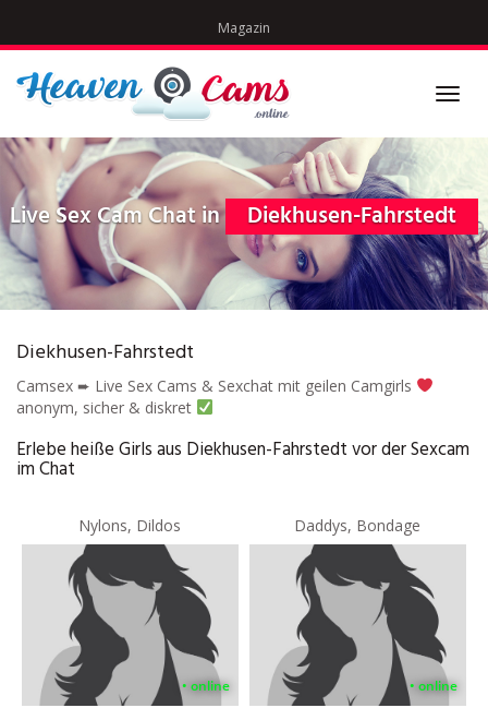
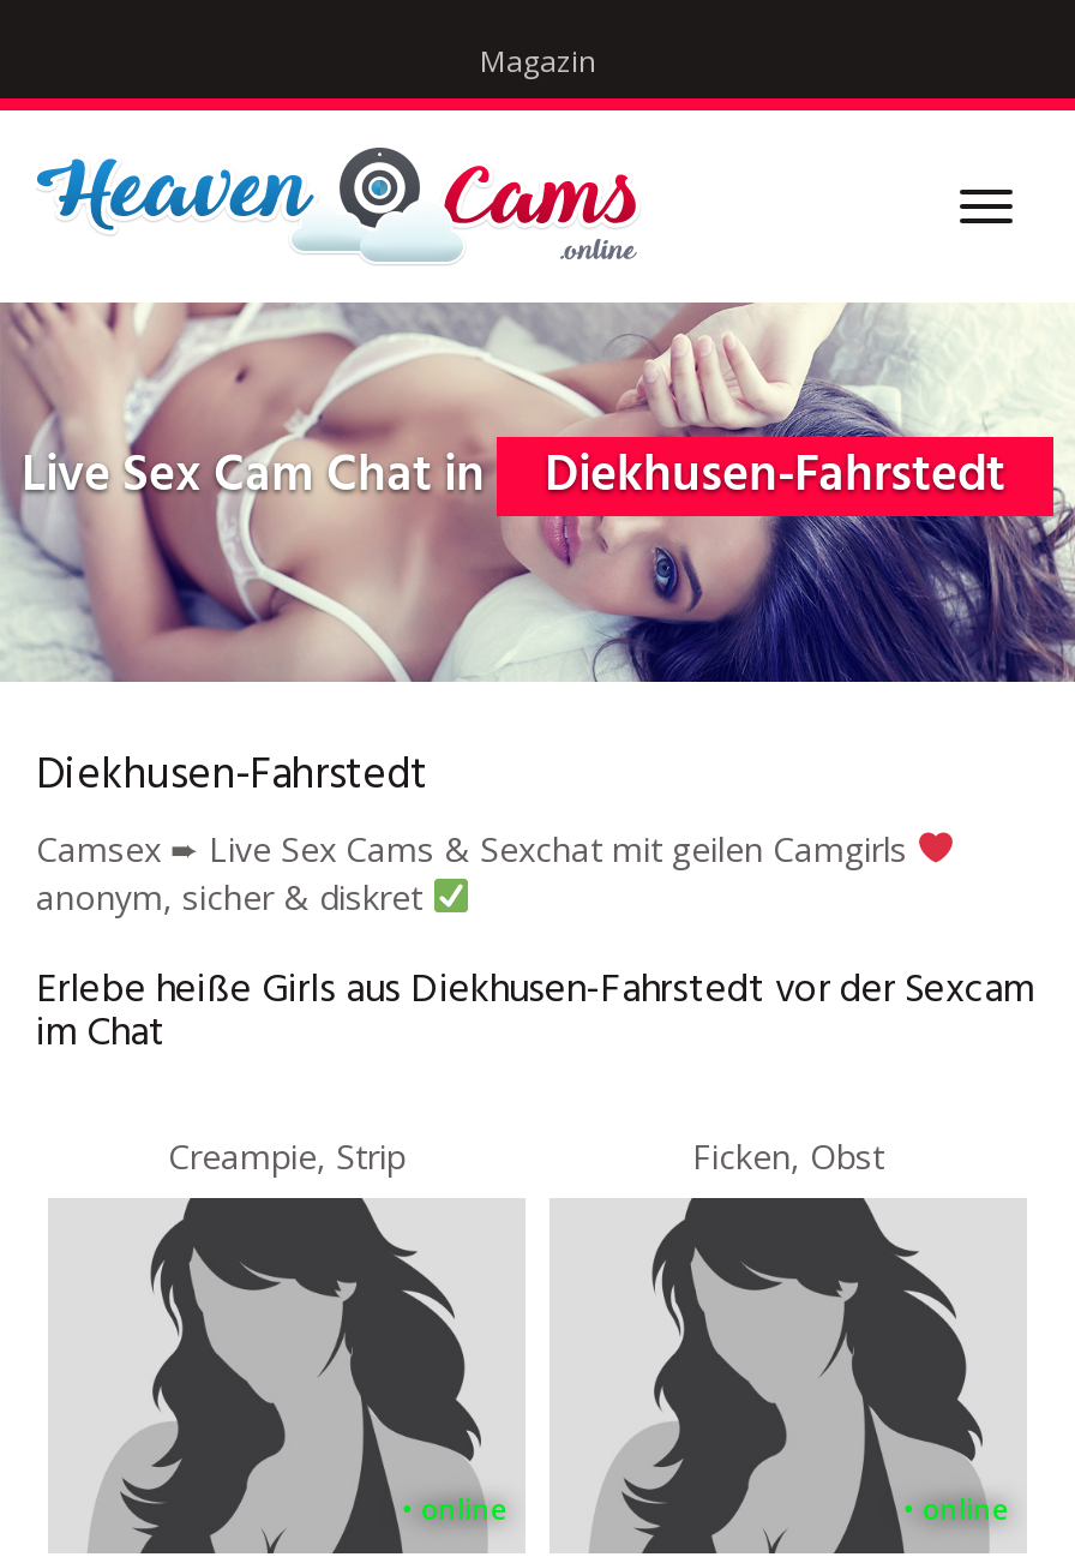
- Nylons, Dildos
+ Creampie, Strip

- Daddys, Bondage
+ Ficken, Obst
